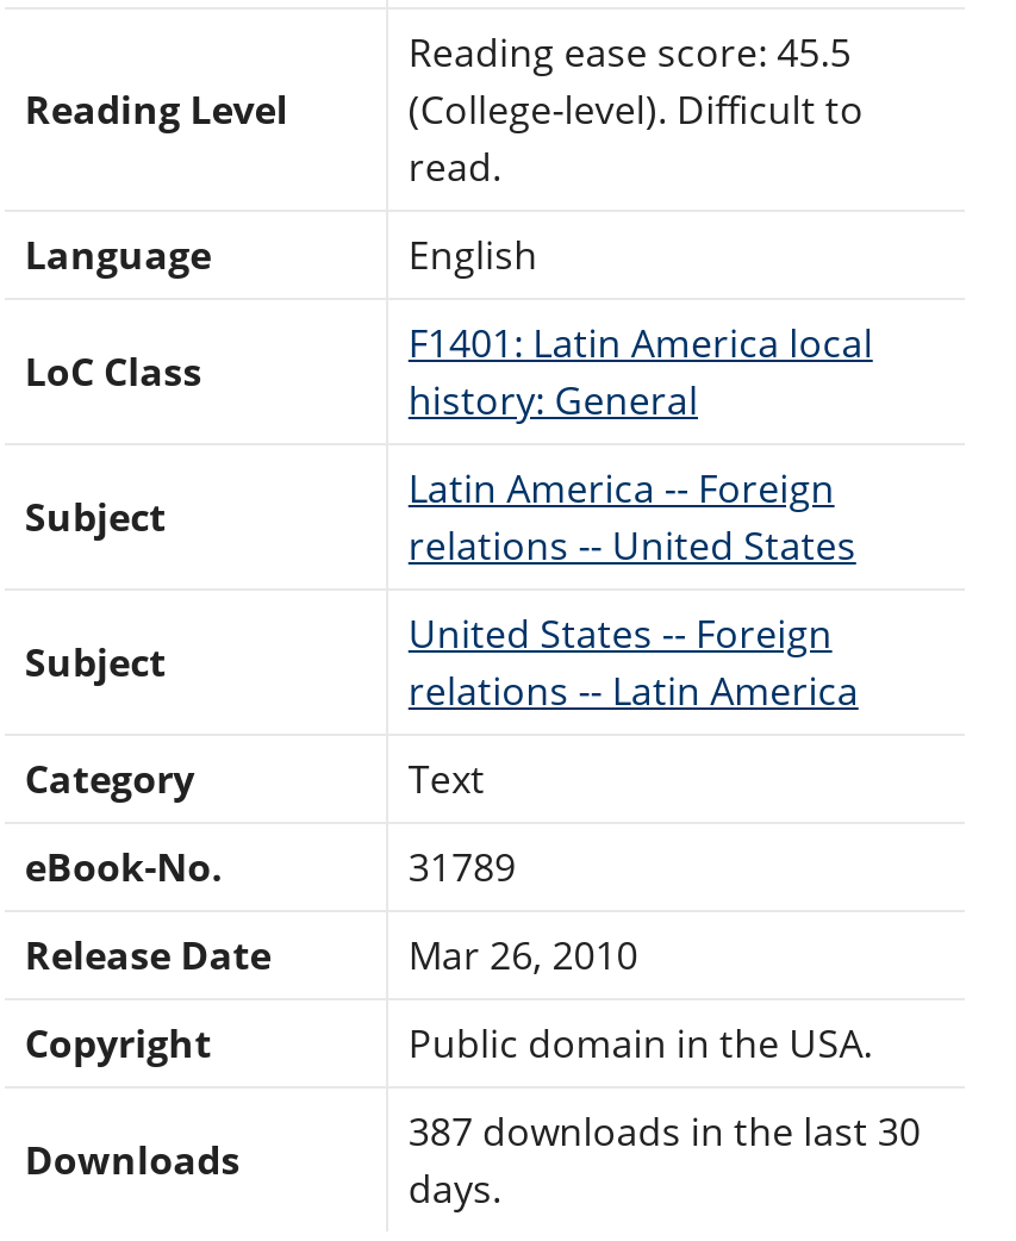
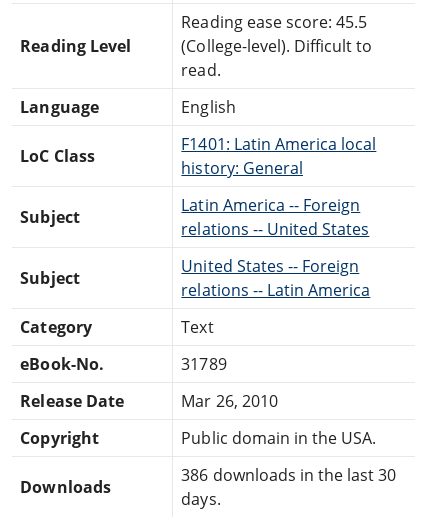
- 387 downloads in the last 30
+ 386 downloads in the last 30
